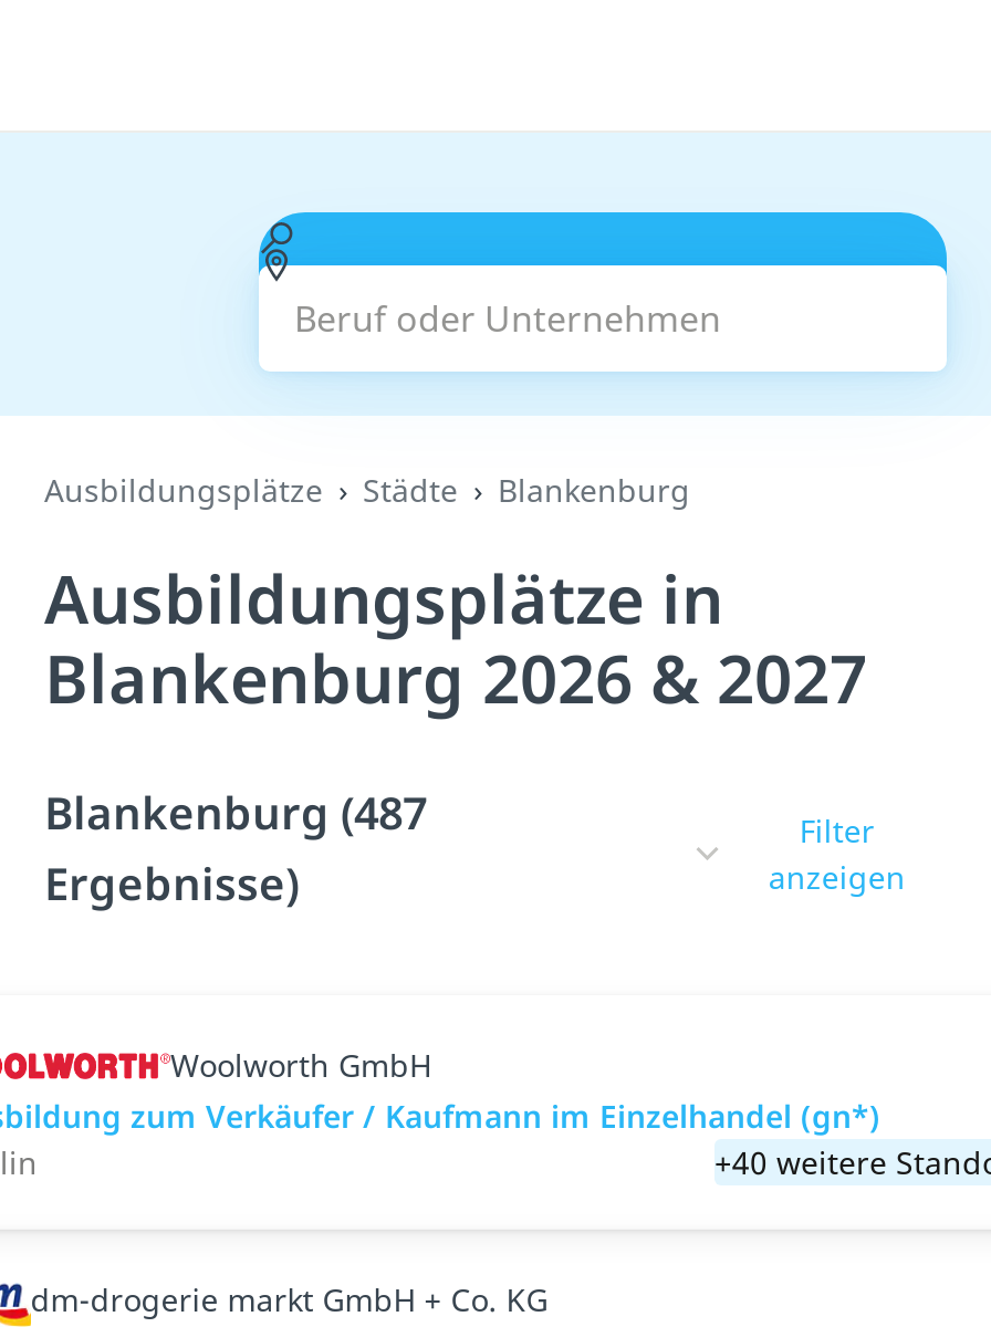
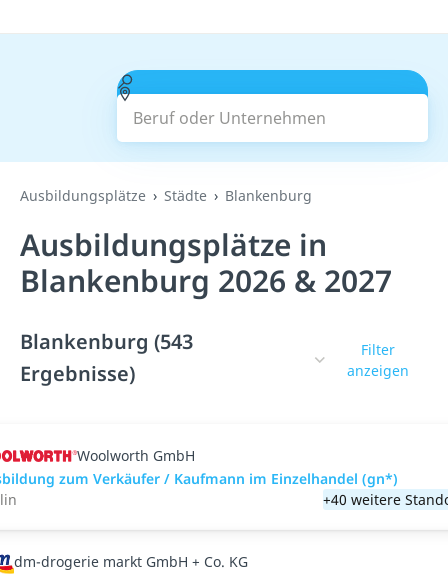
- Blankenburg (487
+ Blankenburg (543
